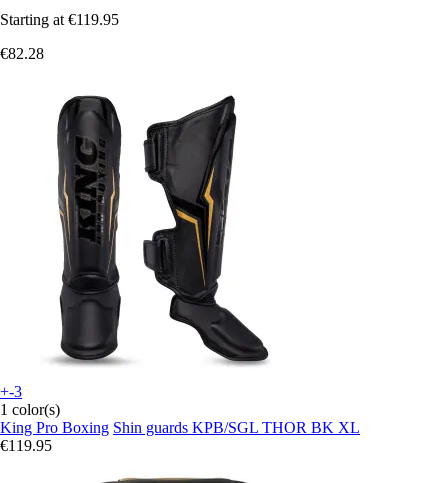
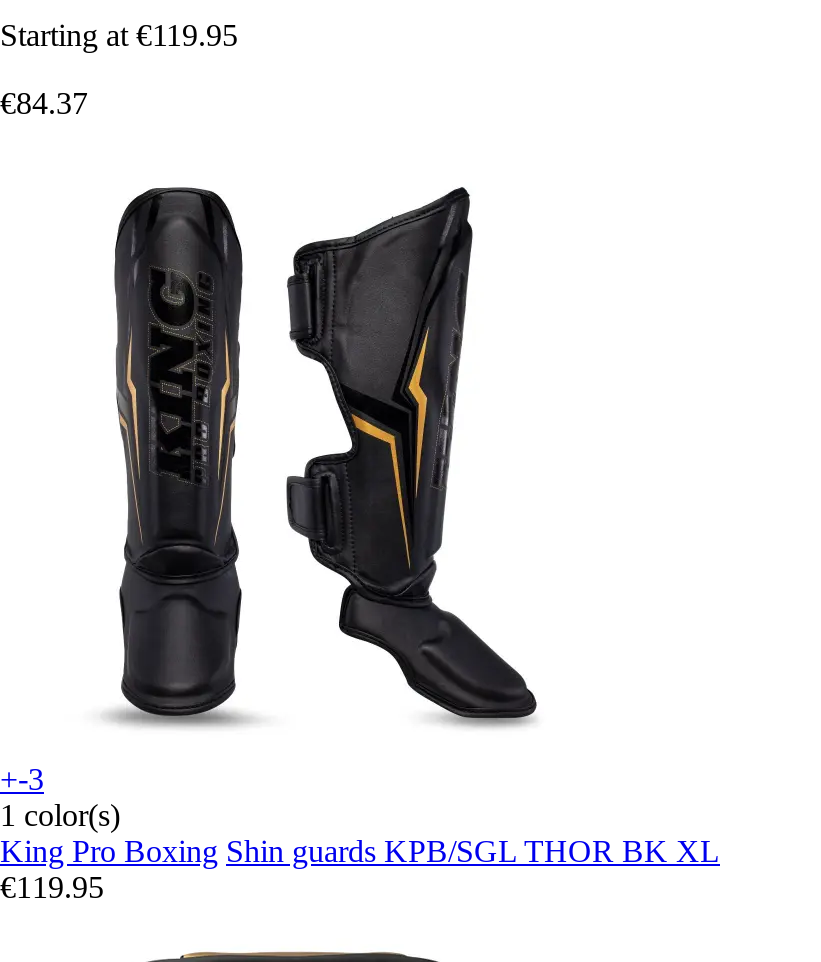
- €82.28
+ €84.37
